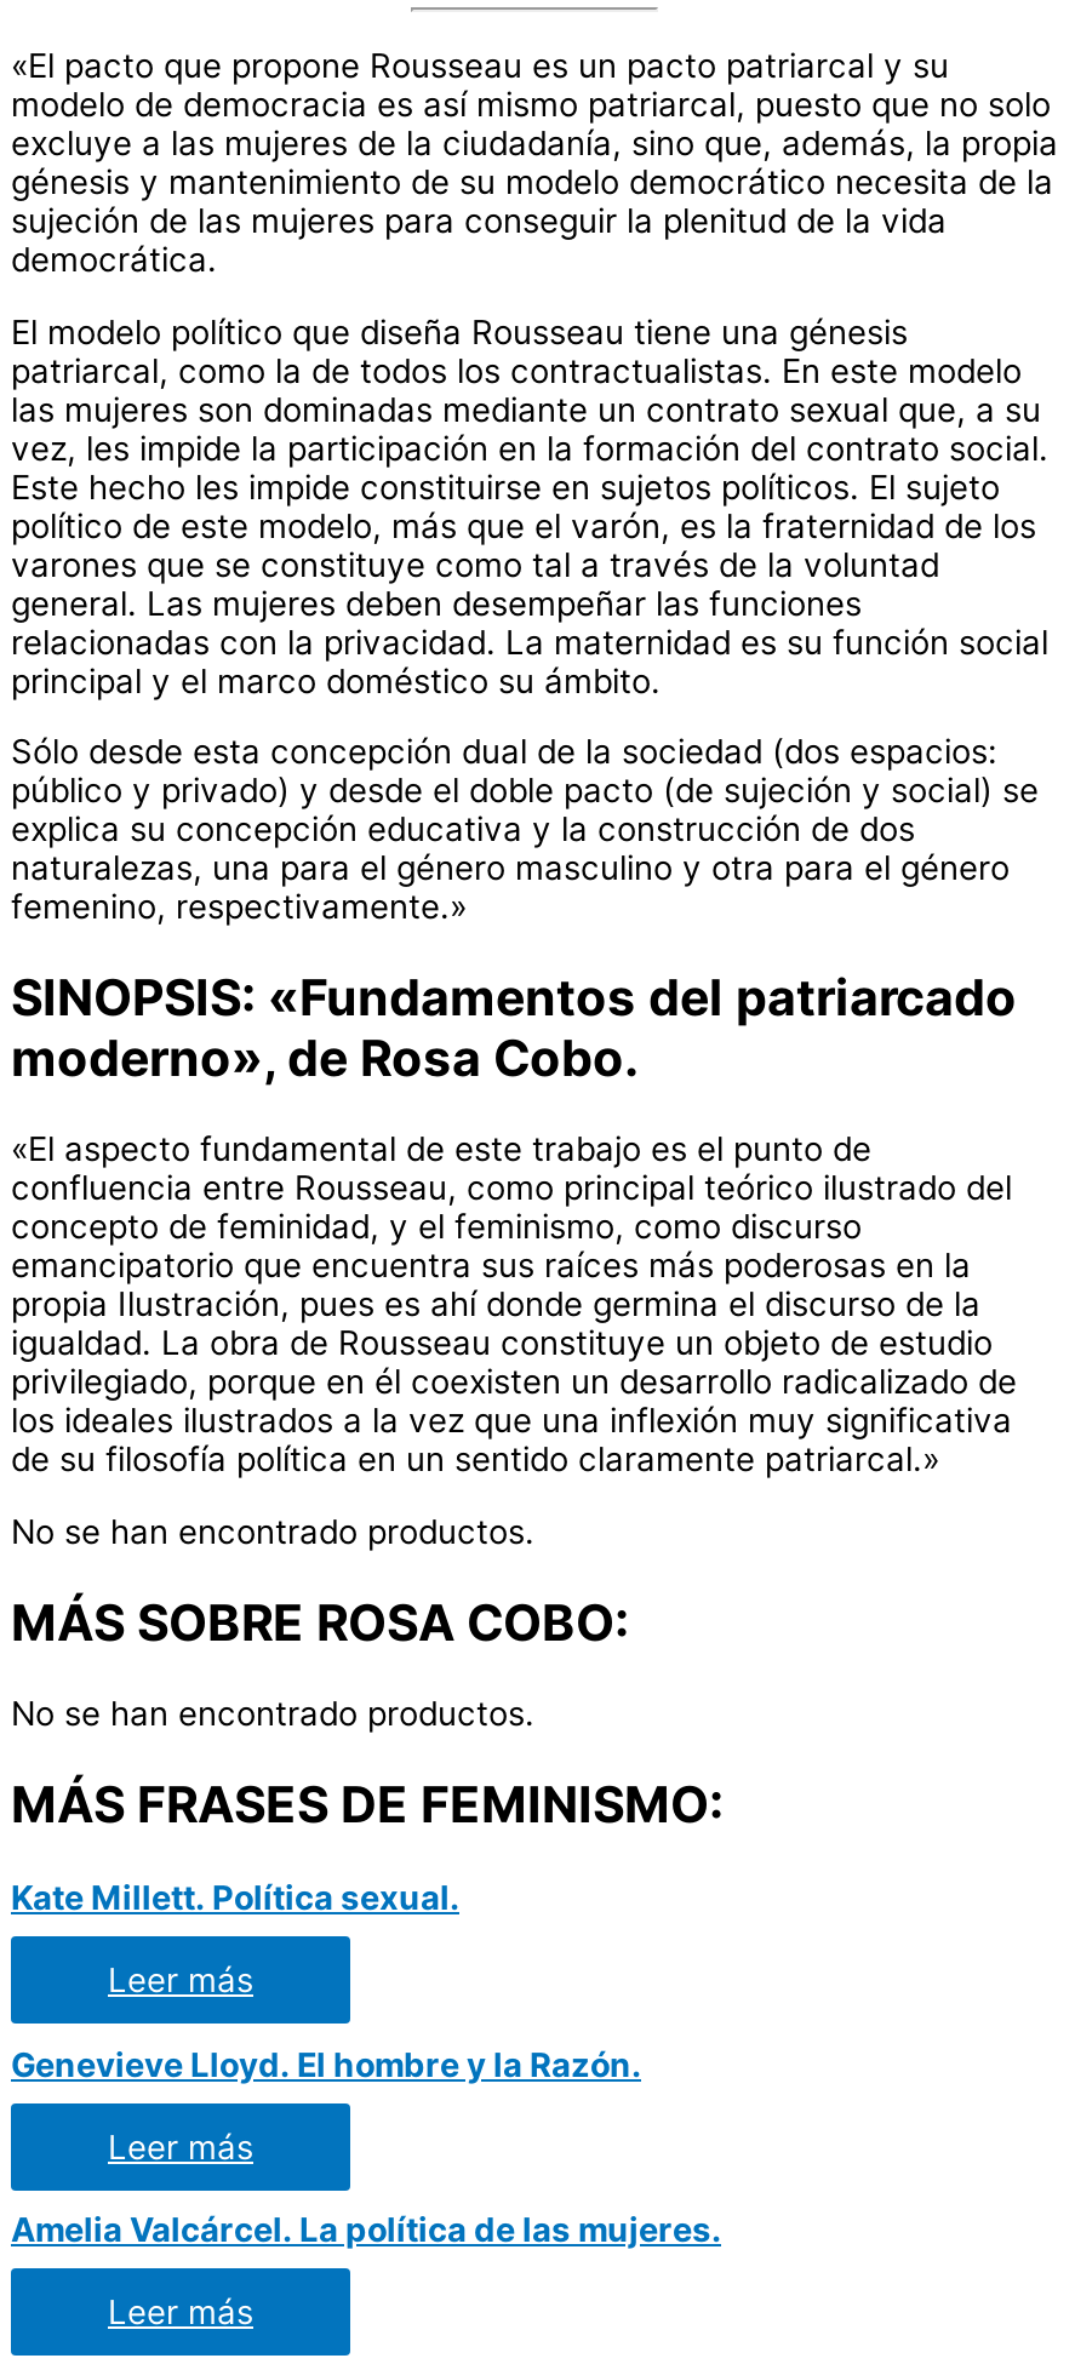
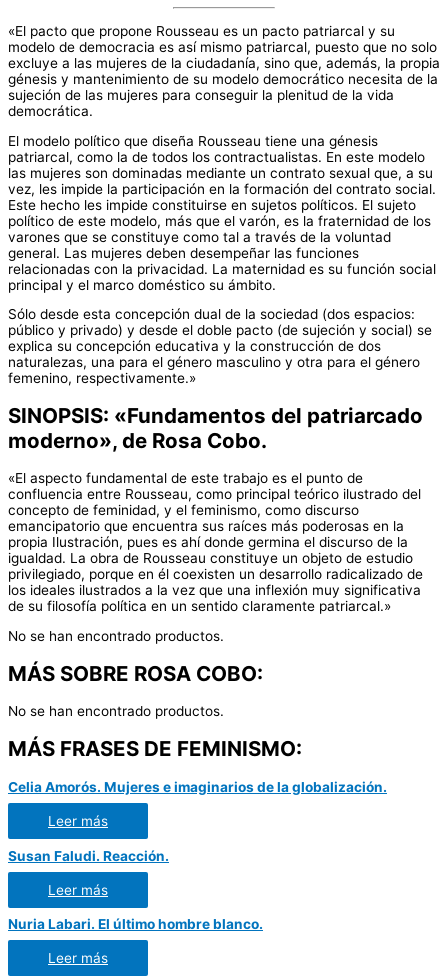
- Kate Millett. Política sexual.
+ Celia Amorós. Mujeres e imaginarios de la globalización.

- Genevieve Lloyd. El hombre y la Razón.
+ Susan Faludi. Reacción.

- Amelia Valcárcel. La política de las mujeres.
+ Nuria Labari. El último hombre blanco.
